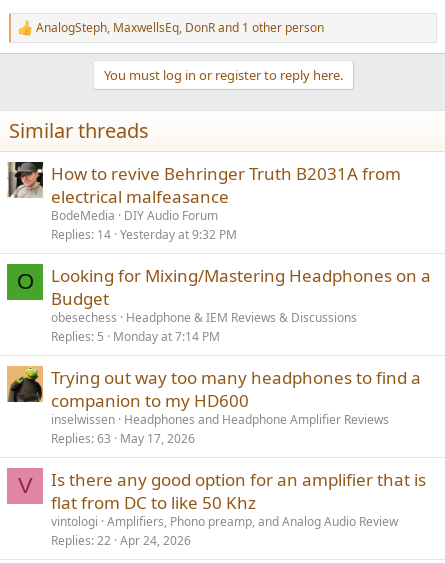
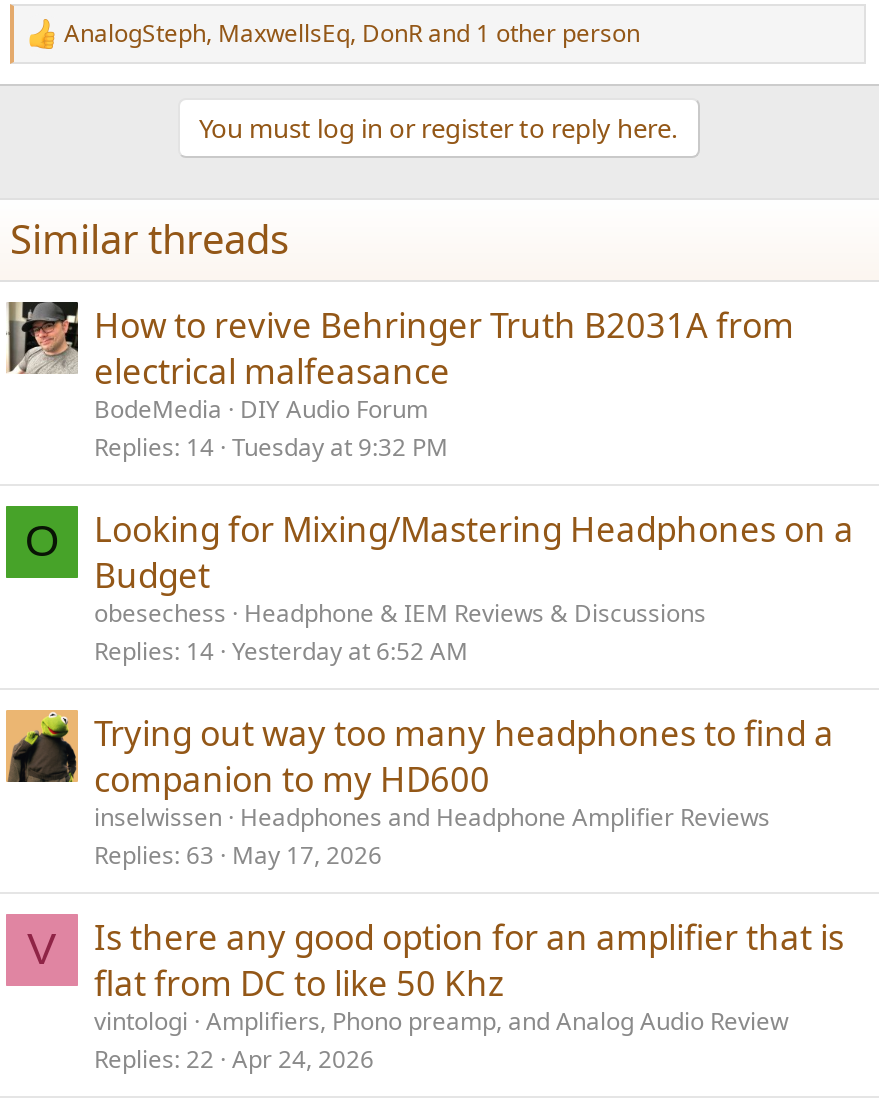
- Replies 14 Yesterday at 9:32 PM
+ Replies 14 Tuesday at 9:32 PM

- Replies 5 Monday at 7:14 PM
+ Replies 14 Yesterday at 6:52 AM
